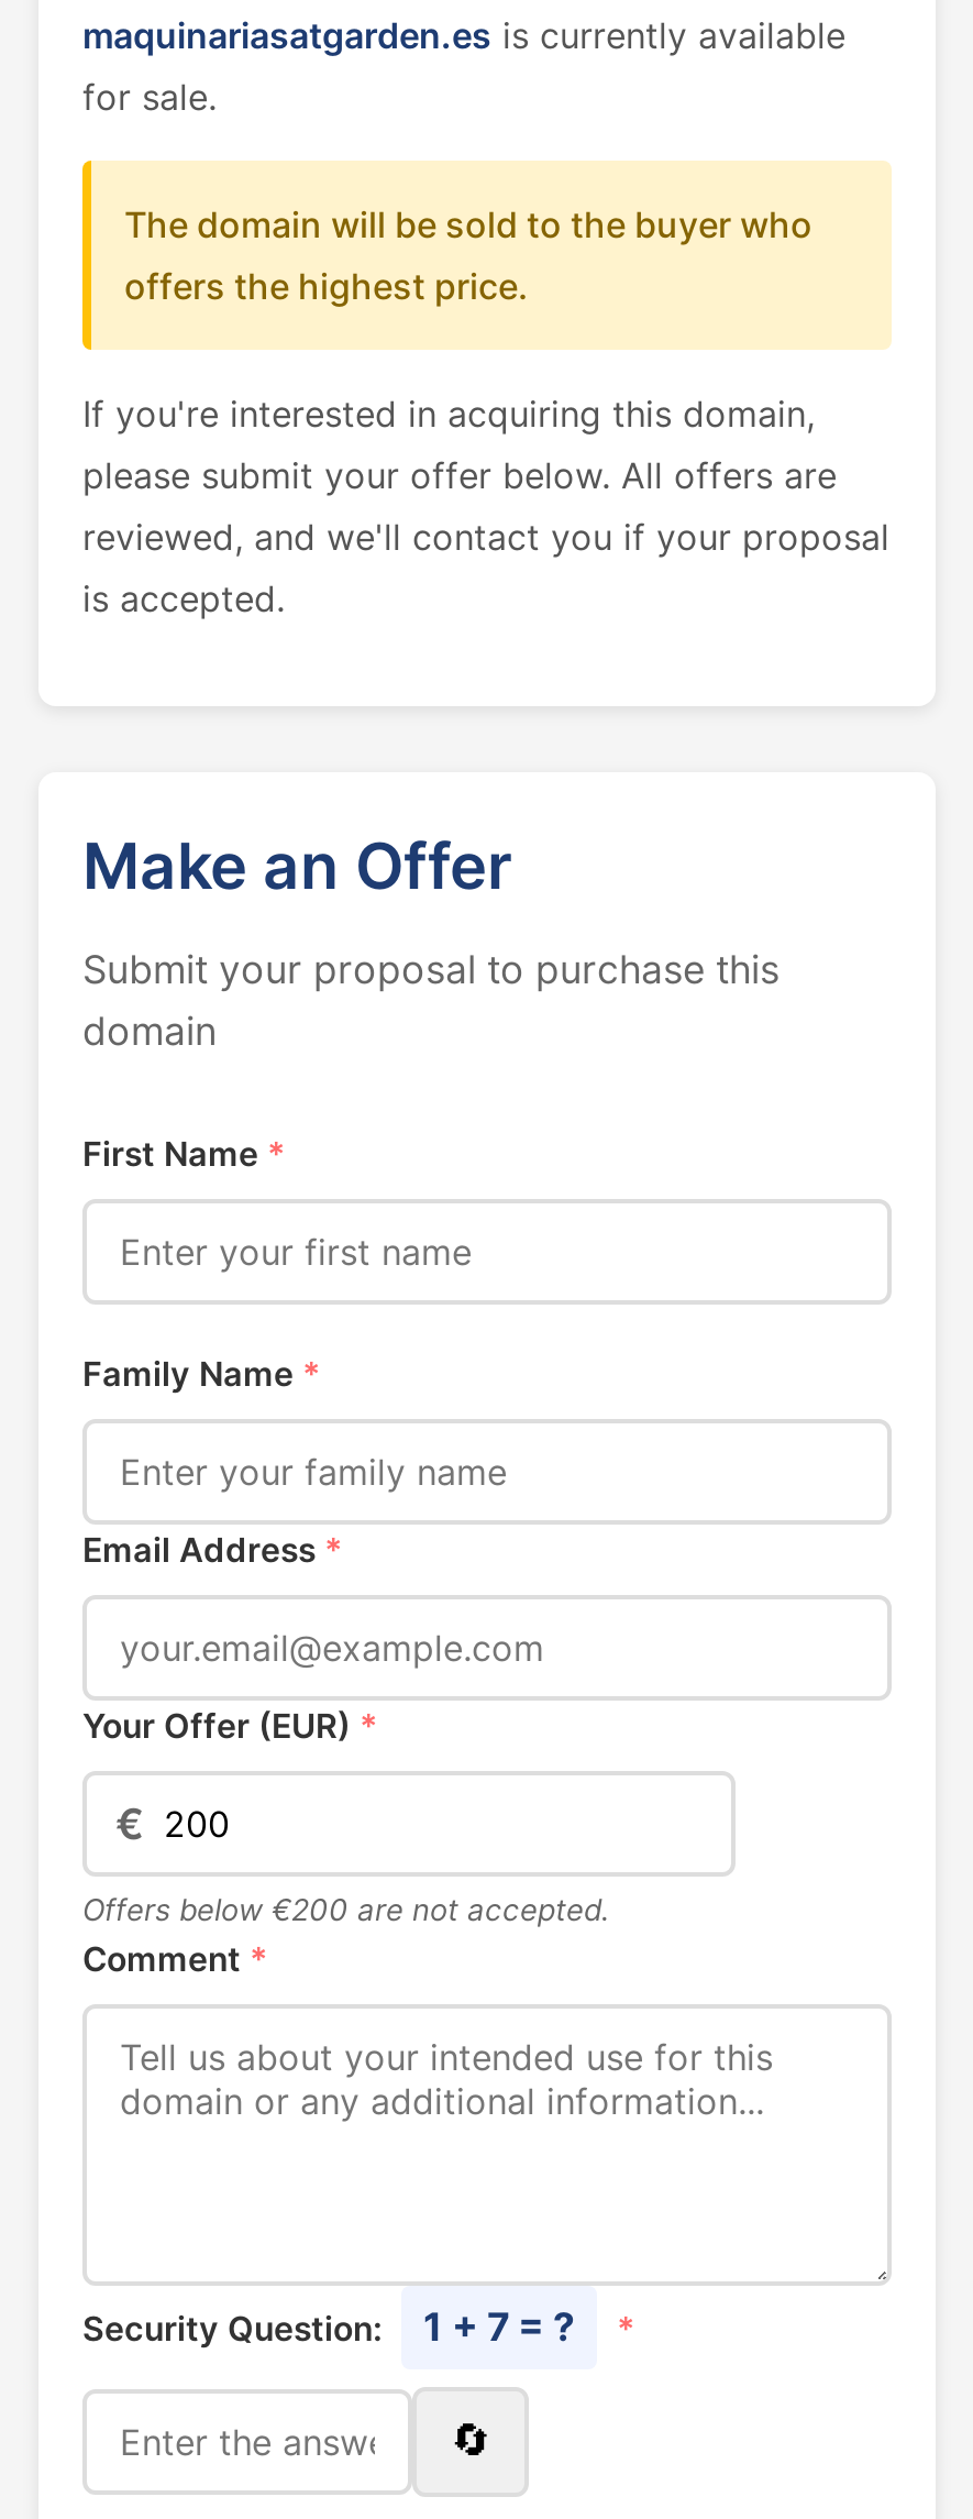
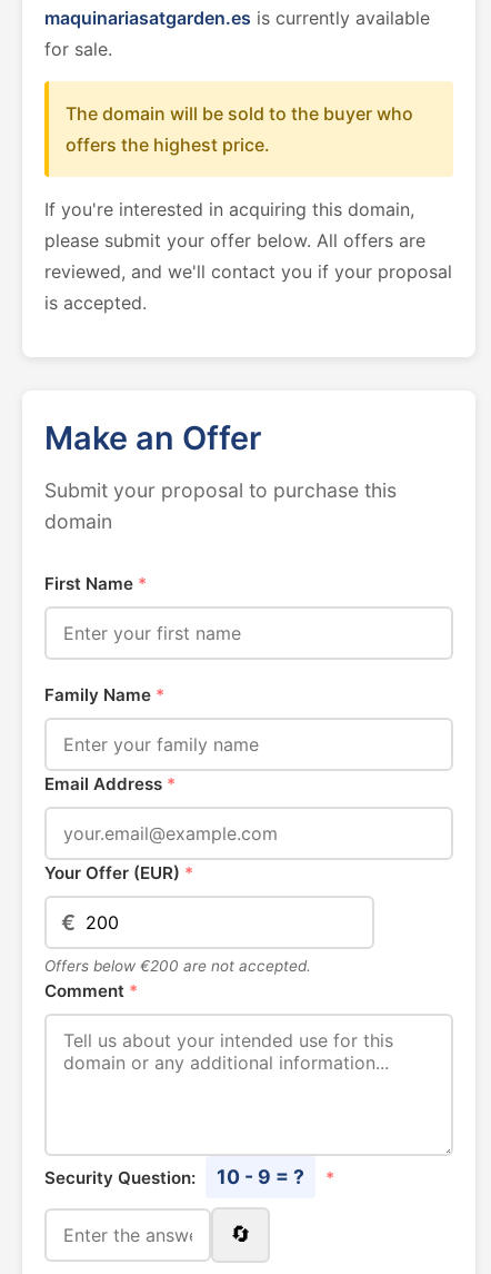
- 1 + 7 = ?
+ 10 - 9 = ?
